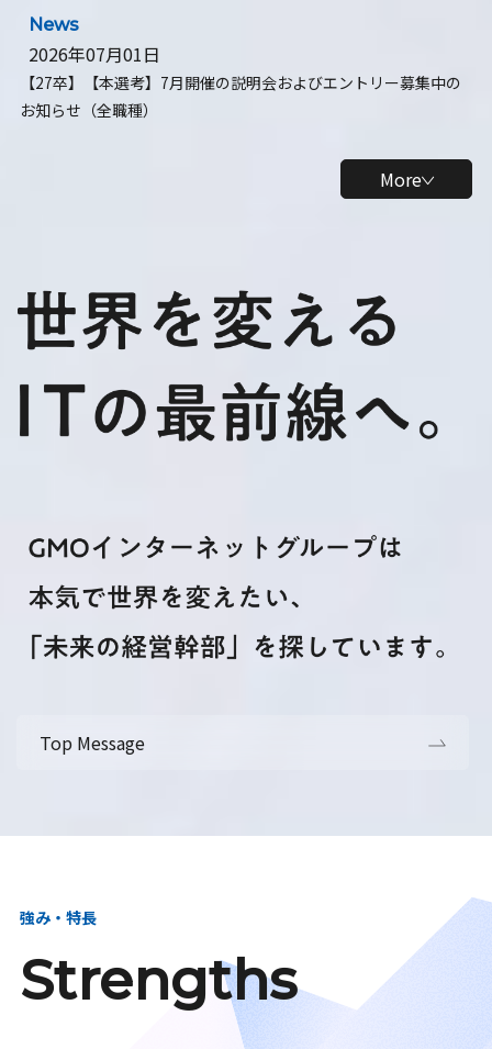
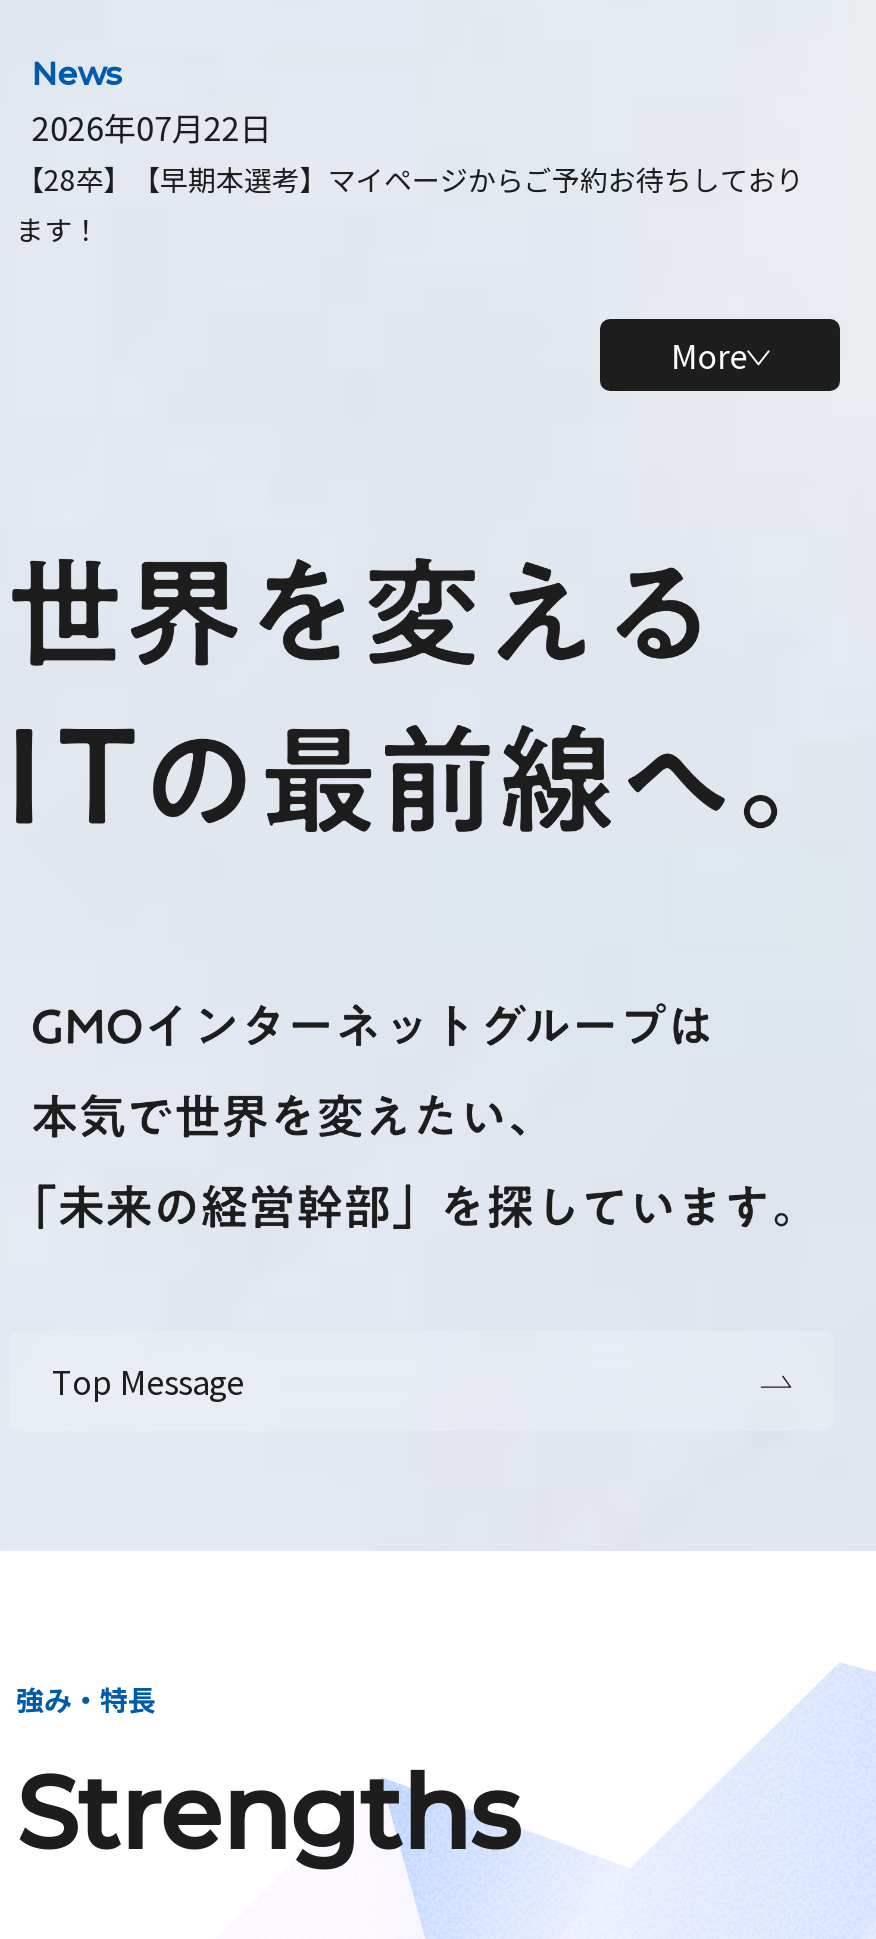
- 2026年07月01日
- 【27卒】【本選考】7月開催の説明会およびエントリー募集中の
- お知らせ（全職種）
+ 2026年07月22日
+ 【28卒】【早期本選考】マイページからご予約お待ちしており
+ ます！
